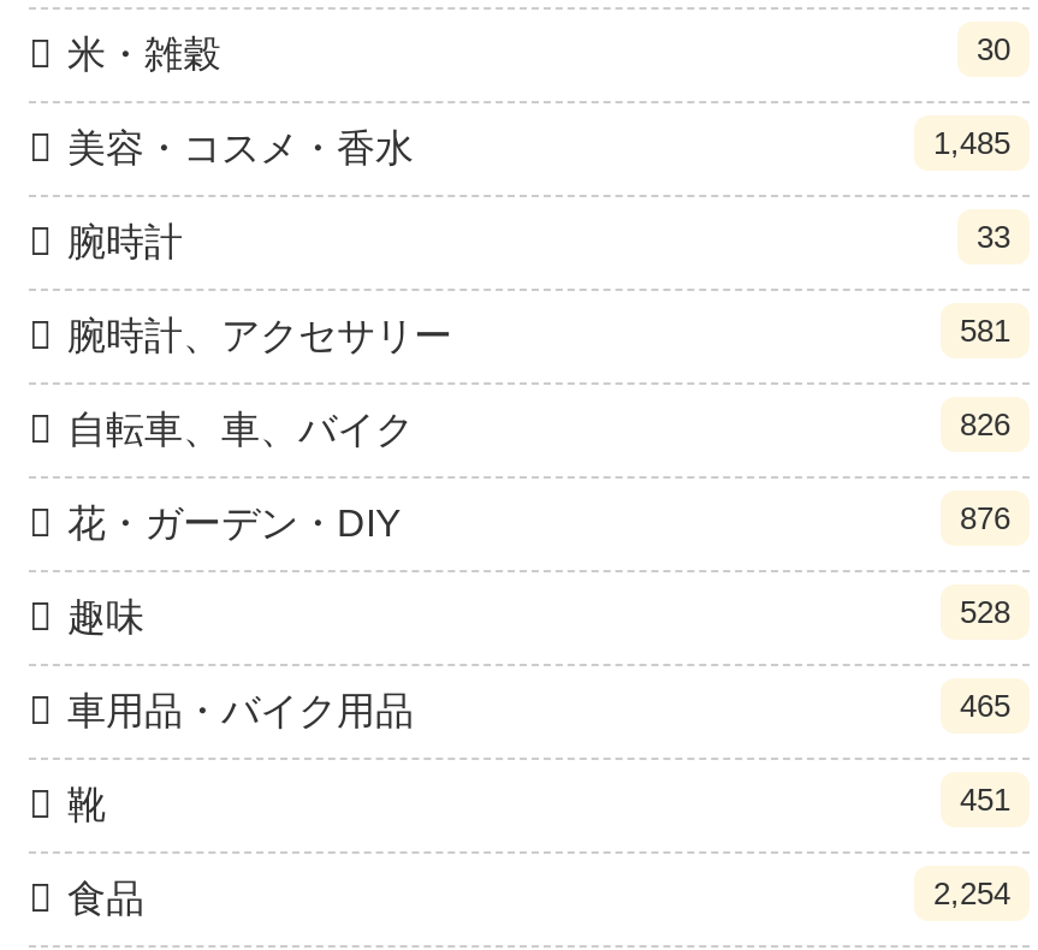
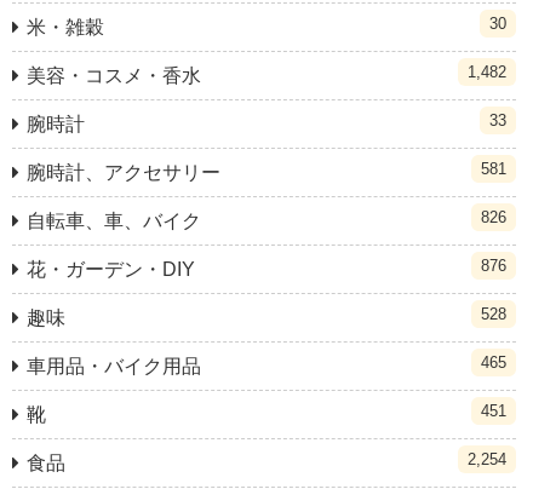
- 1,485
+ 1,482
